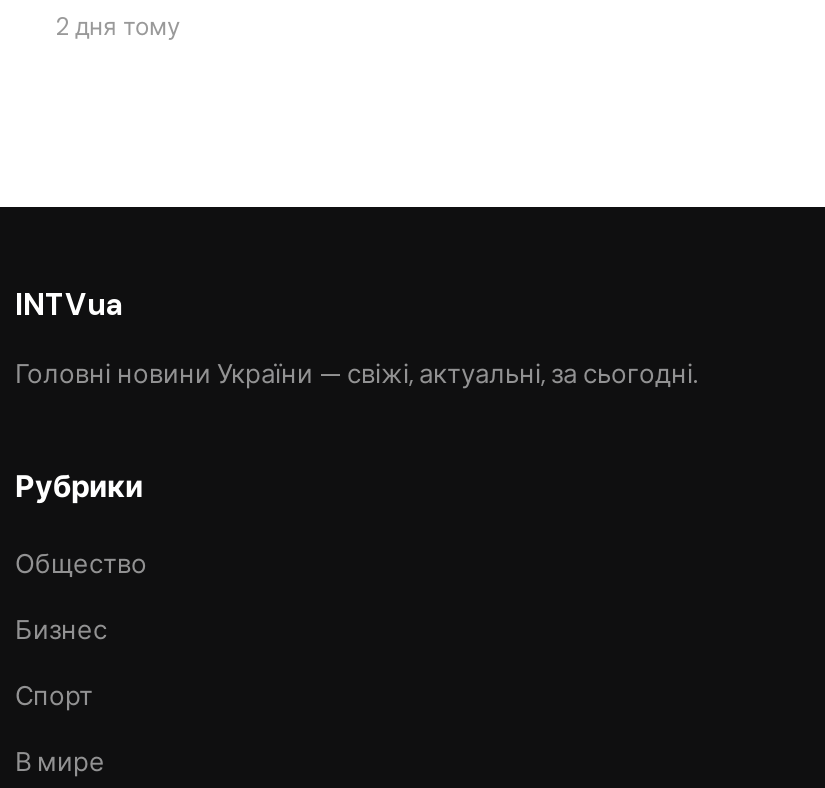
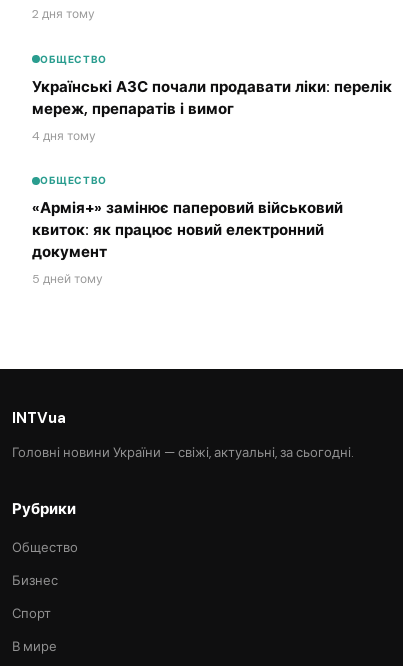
+ ОБЩЕСТВО
+ Українські АЗС почали продавати ліки: перелік
+ мереж, препаратів і вимог
+ 4 дня тому
+ ОБЩЕСТВО
+ «Армія+» замінює паперовий військовий
+ квиток: як працює новий електронний
+ документ
+ 5 дней тому
